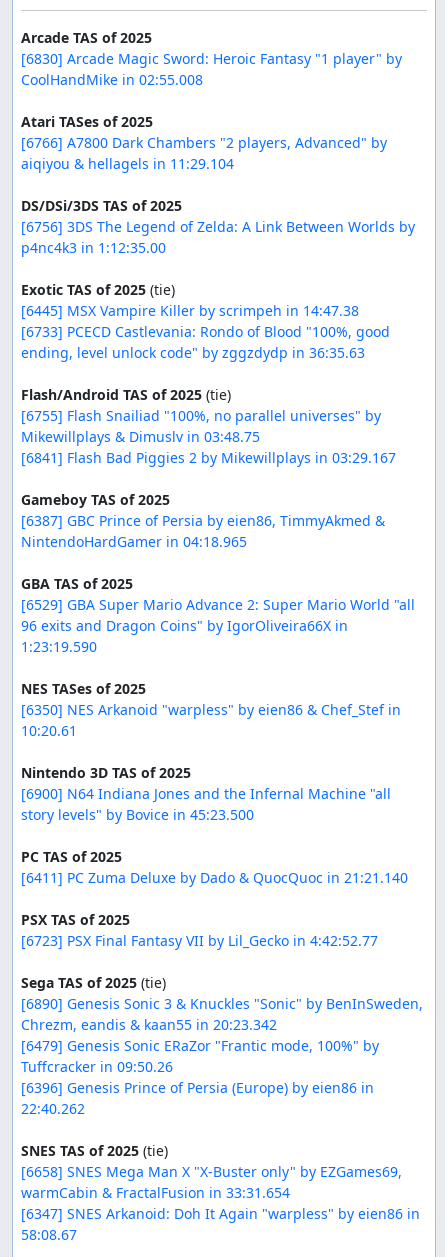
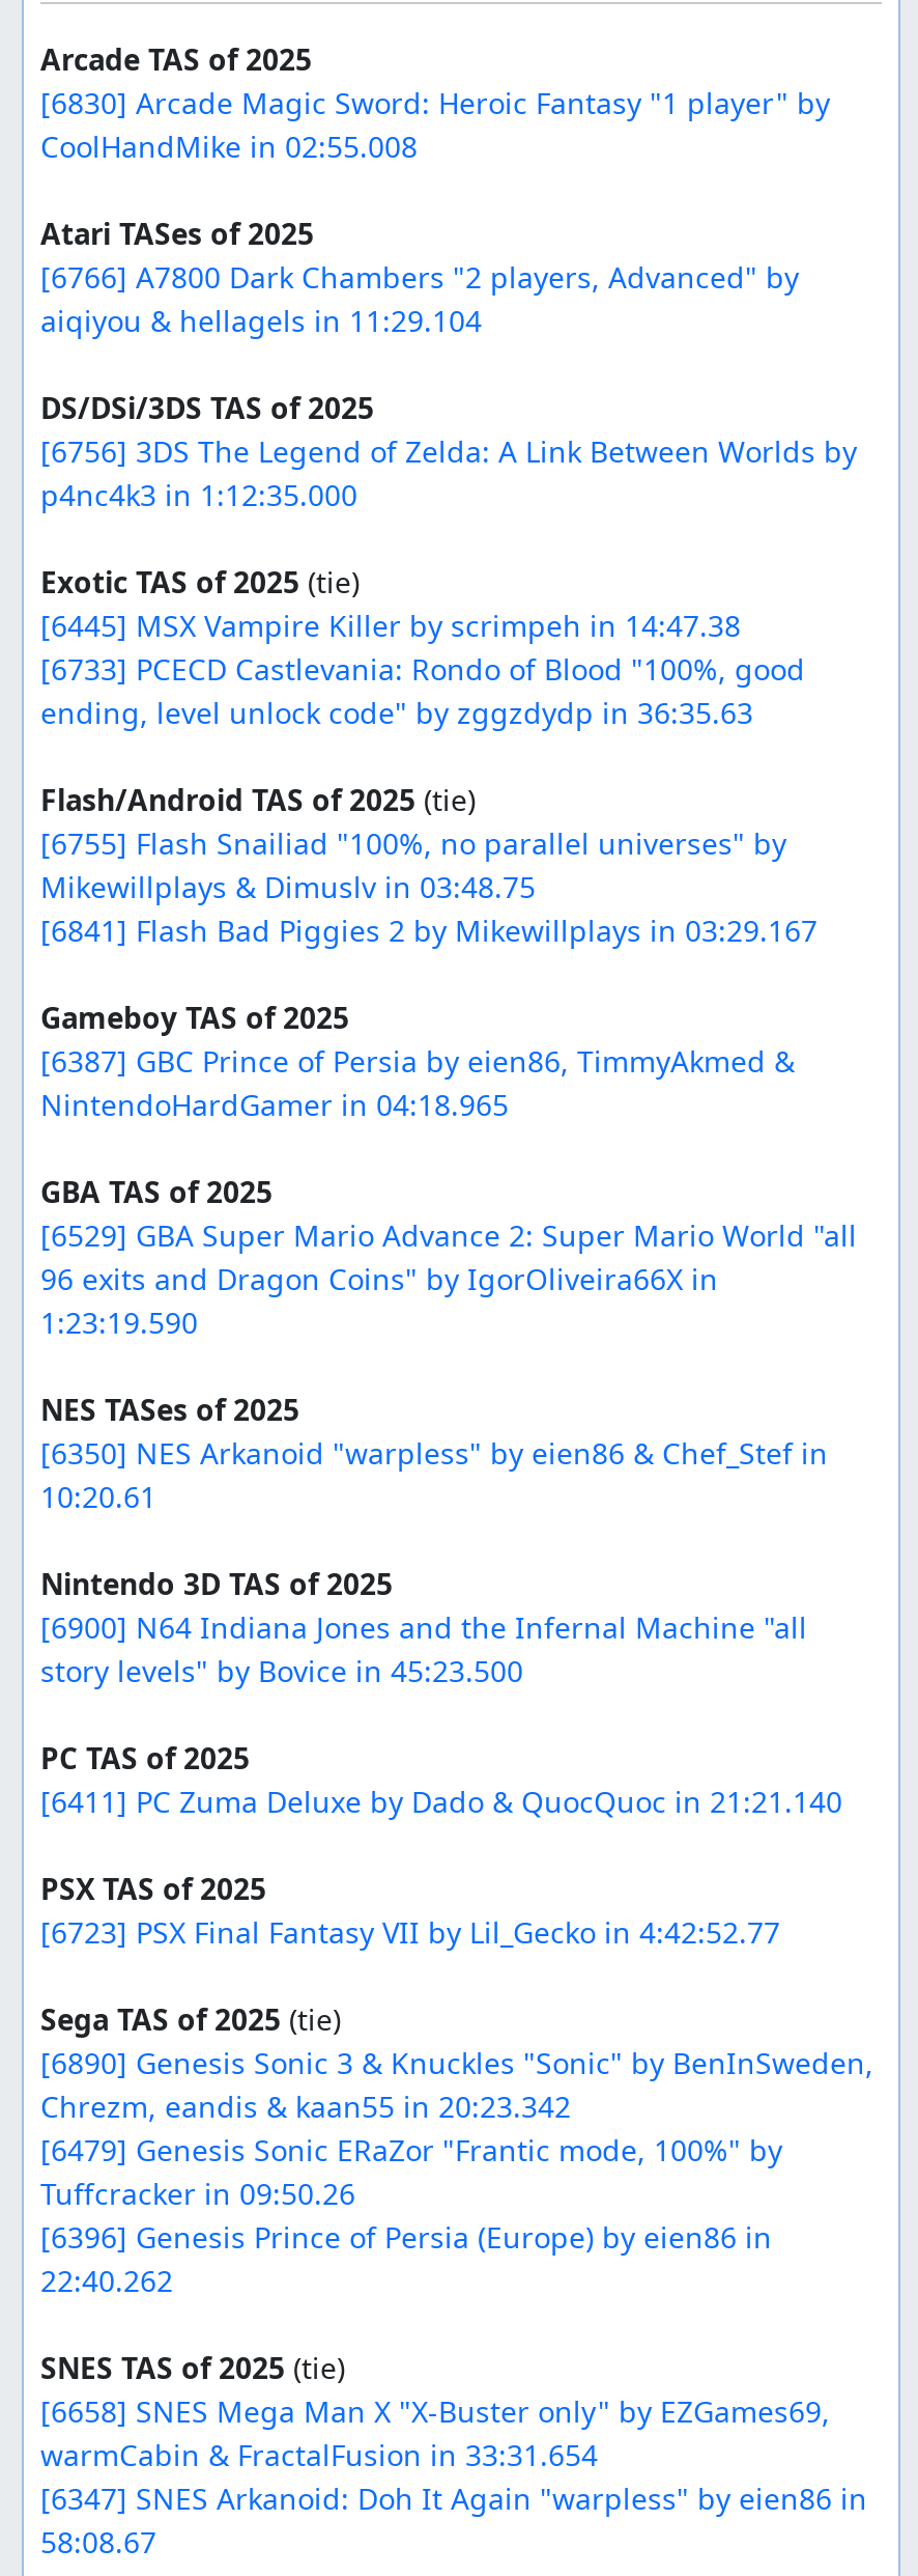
- p4nc4k3 in 1:12:35.00
+ p4nc4k3 in 1:12:35.000
